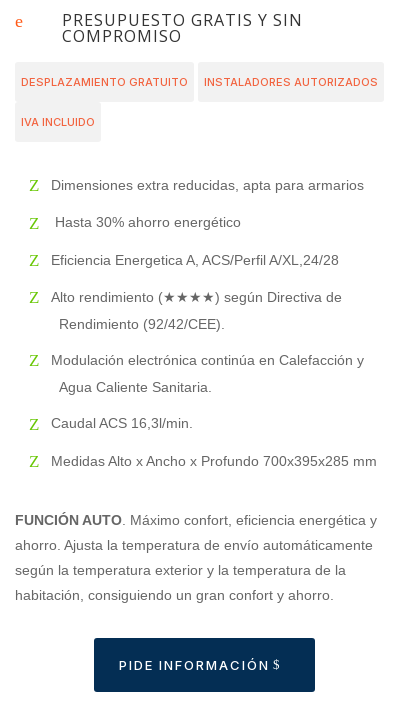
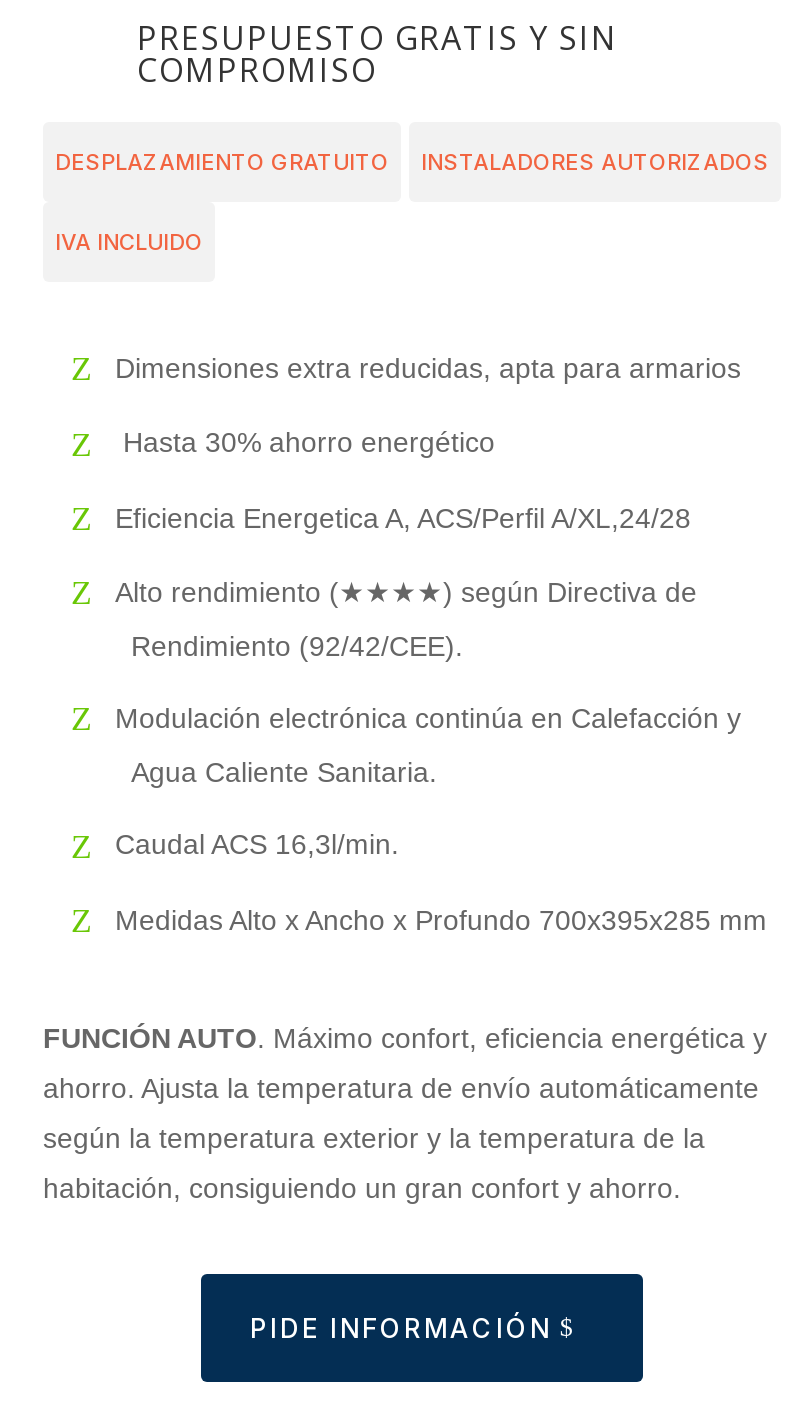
- e
